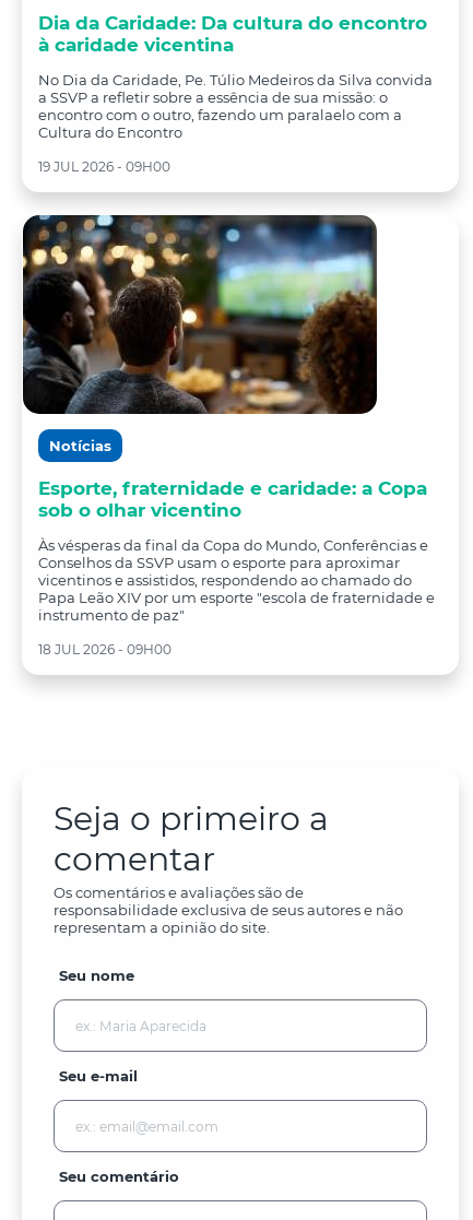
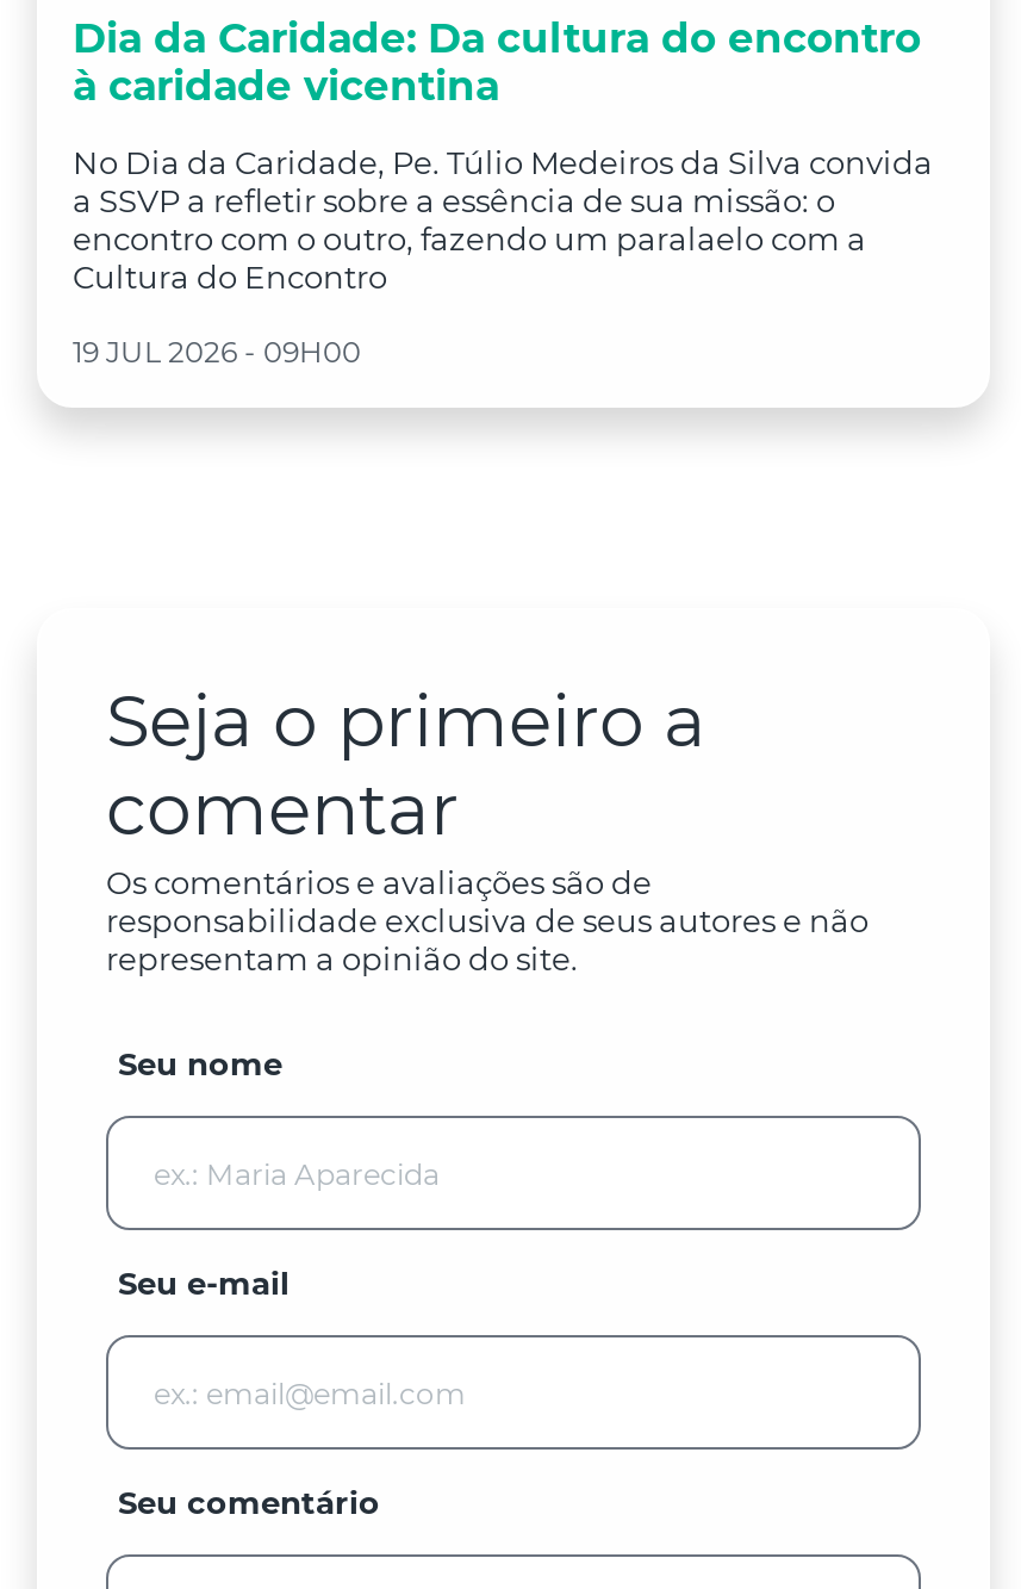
- [image]
- Notícias
- Esporte, fraternidade e caridade: a Copa
- sob o olhar vicentino
- Às vésperas da final da Copa do Mundo, Conferências e
- Conselhos da SSVP usam o esporte para aproximar
- vicentinos e assistidos, respondendo ao chamado do
- Papa Leão XIV por um esporte "escola de fraternidade e
- instrumento de paz"
- 18 JUL 2026 - 09H00
